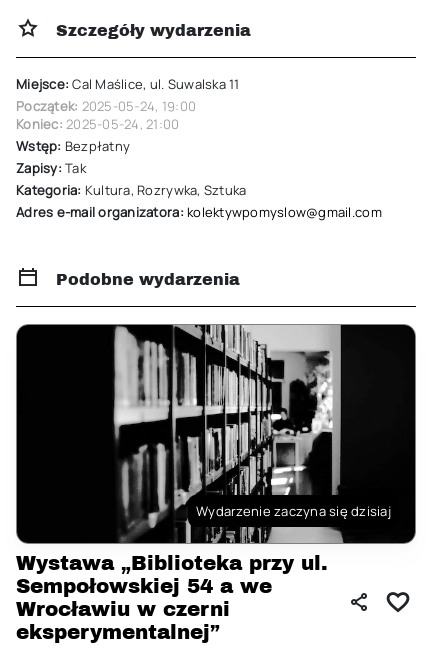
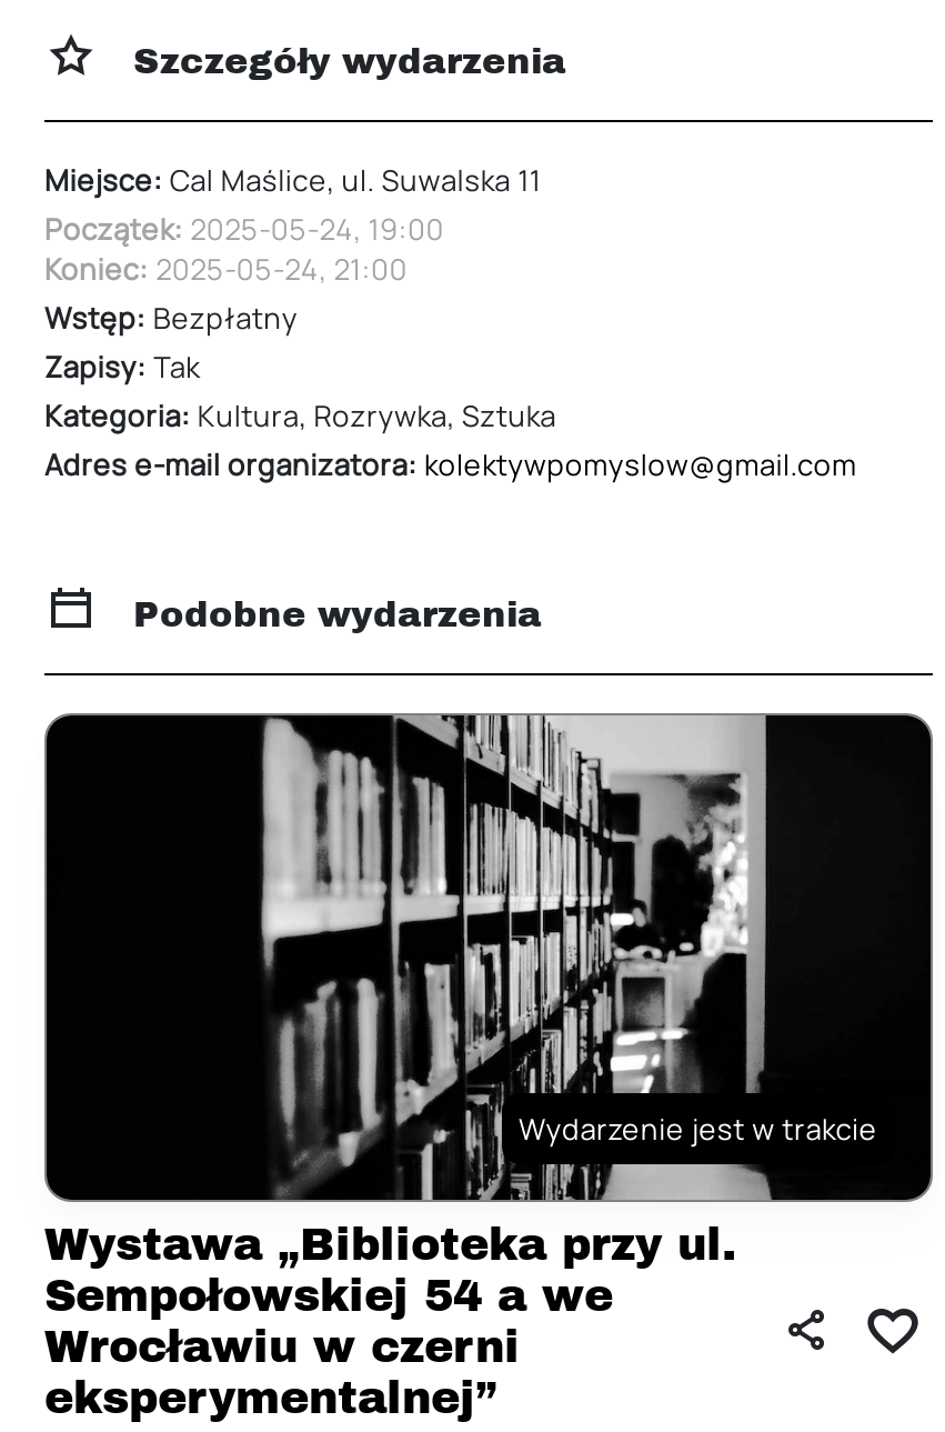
- Wydarzenie zaczyna się dzisiaj
+ Wydarzenie jest w trakcie
